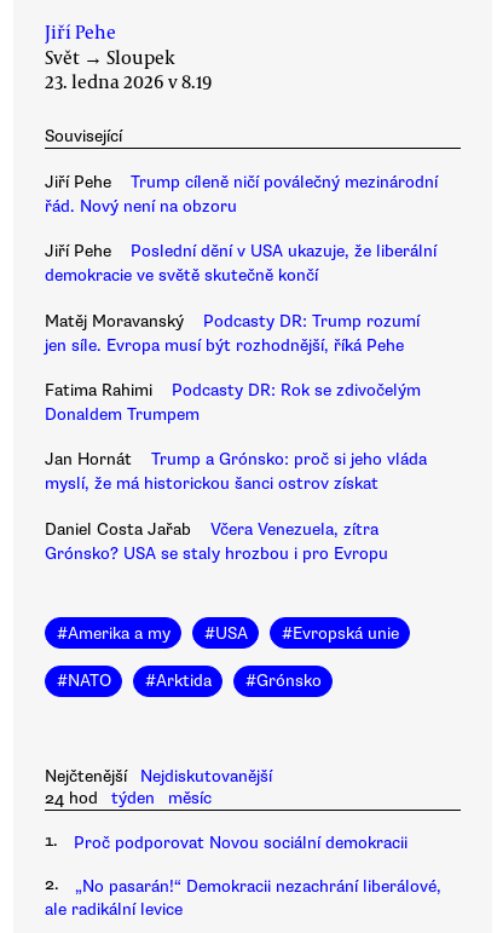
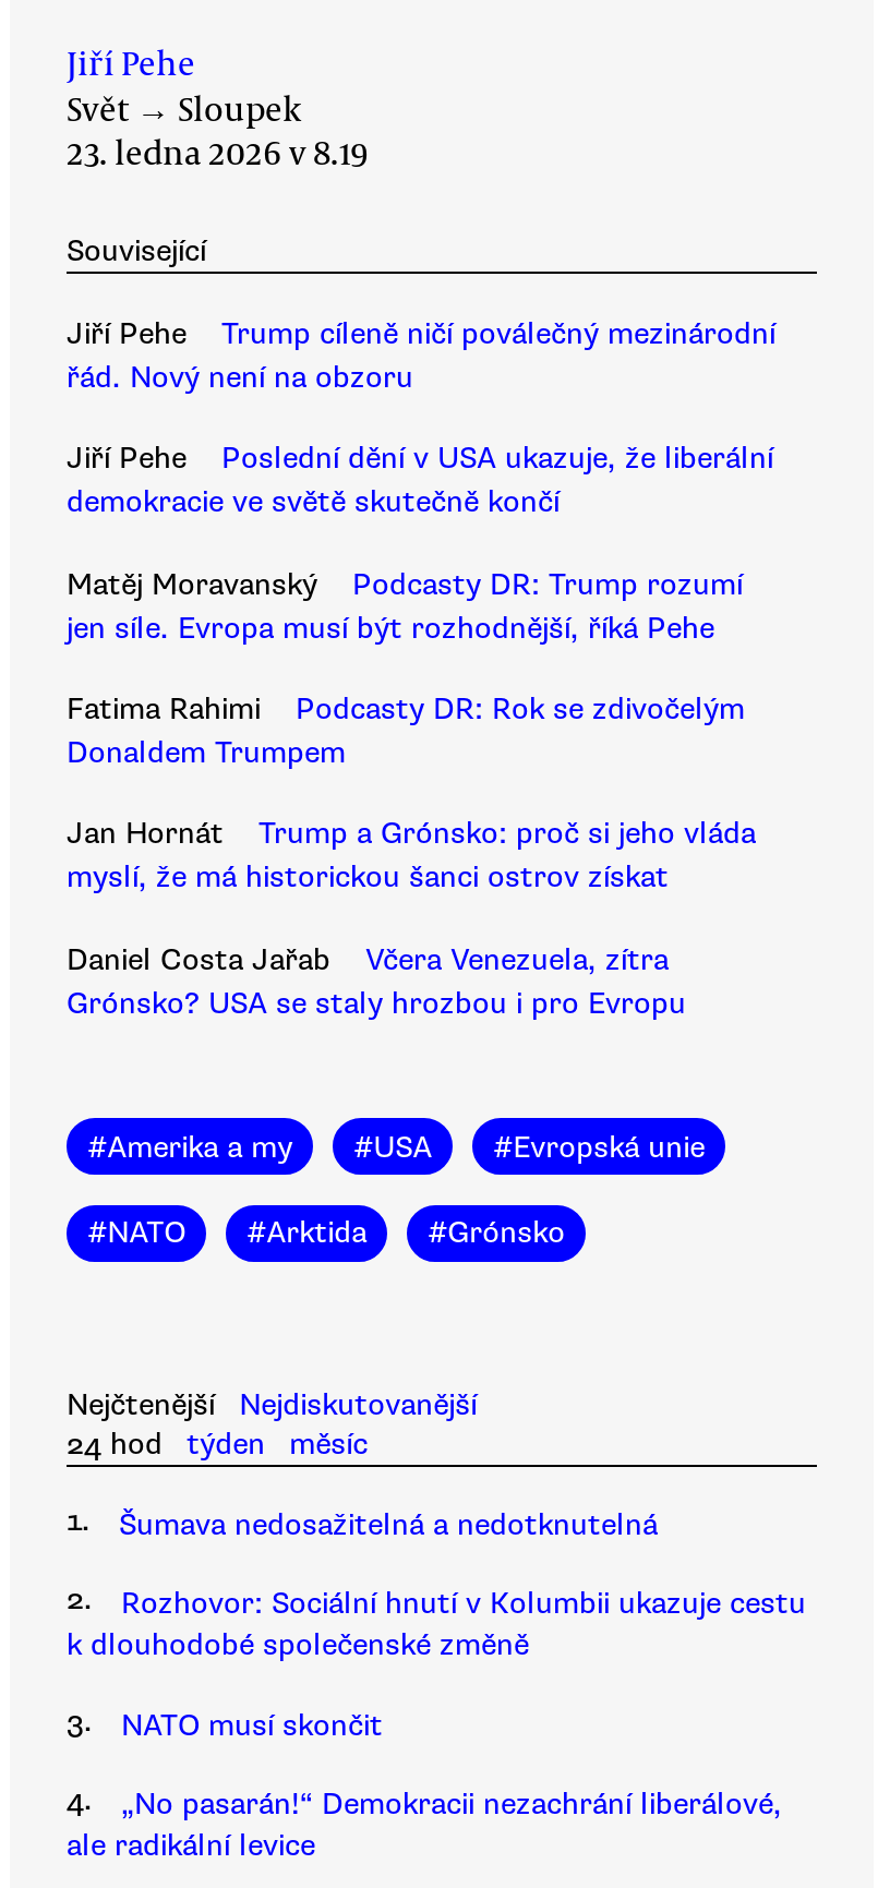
- Proč podporovat Novou sociální demokracii
+ Šumava nedosažitelná a nedotknutelná

+ Rozhovor: Sociální hnutí v Kolumbii ukazuje cestu
+ k dlouhodobé společenské změně
+ 3.
+ NATO musí skončit
+ 4.
